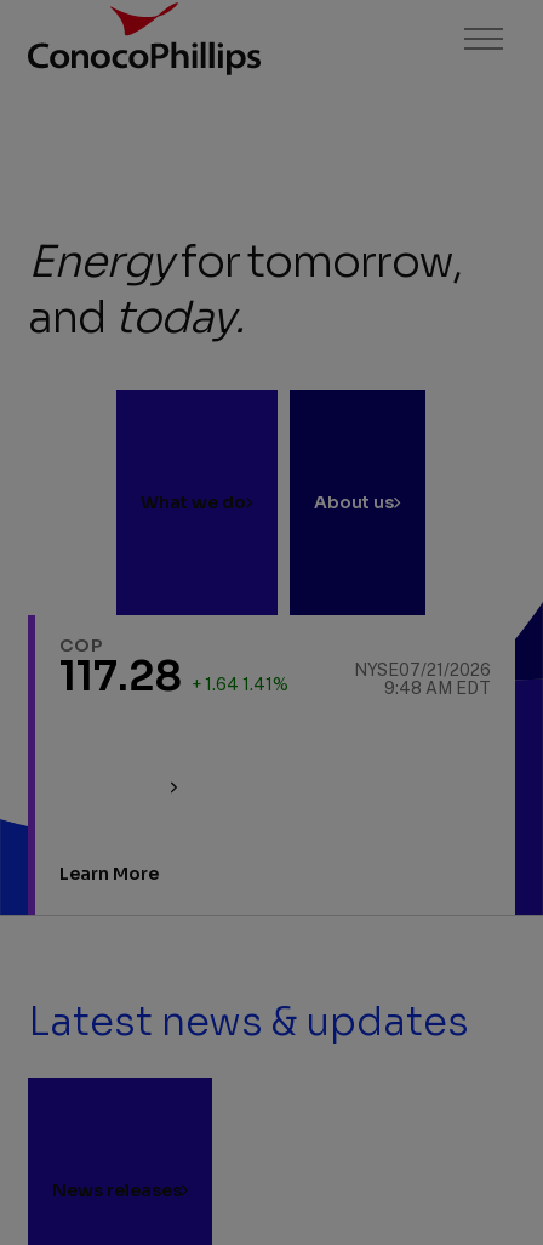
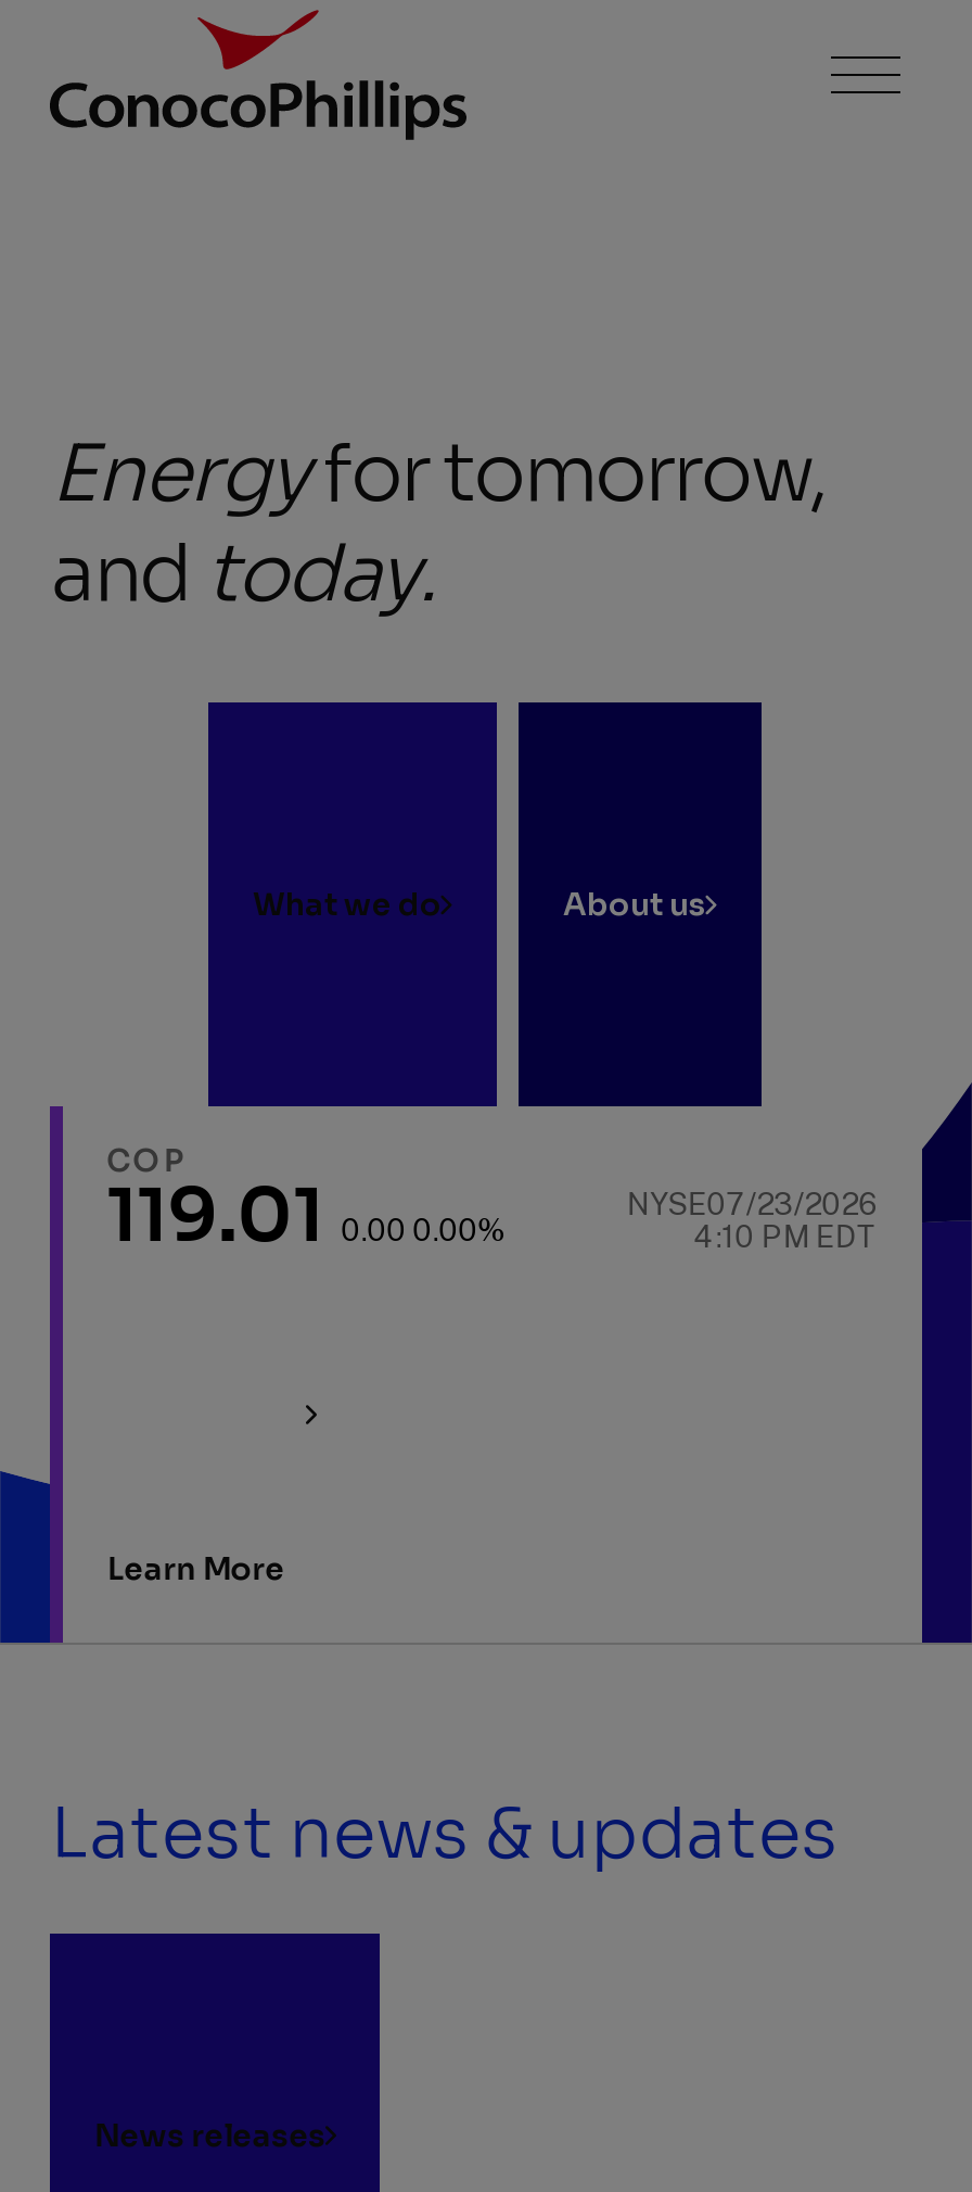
- 117.28 + 1.64 1.41%
- NYSE07/21/2026
- 9:48 AM EDT
+ 119.01 0.00 0.00%
+ NYSE07/23/2026
+ 4:10 PM EDT
